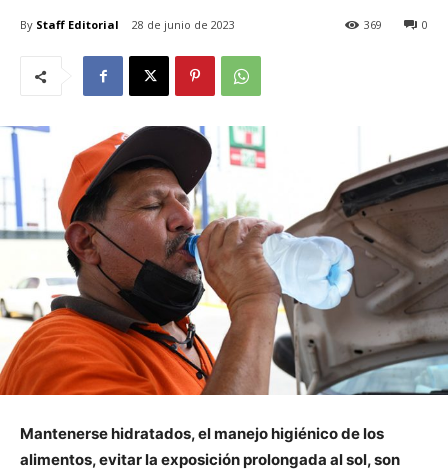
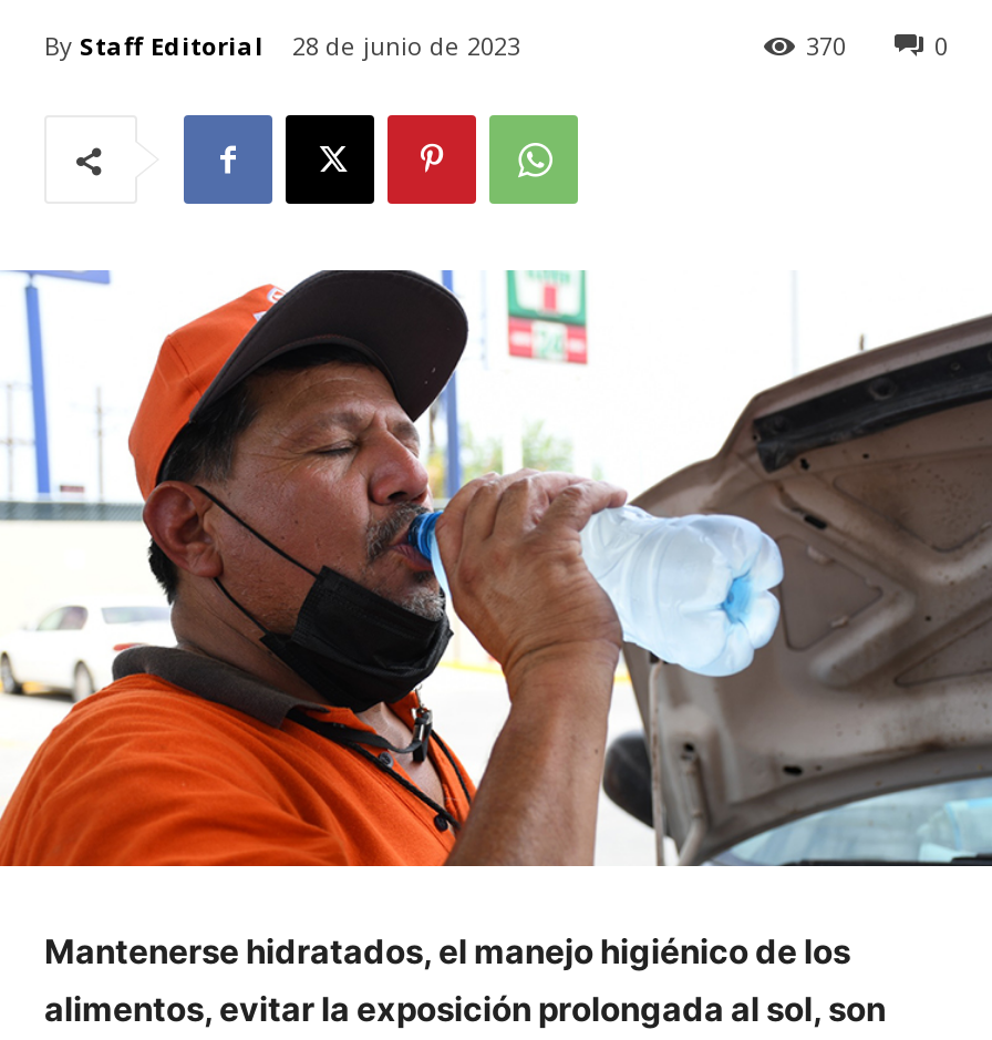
- 369
+ 370
